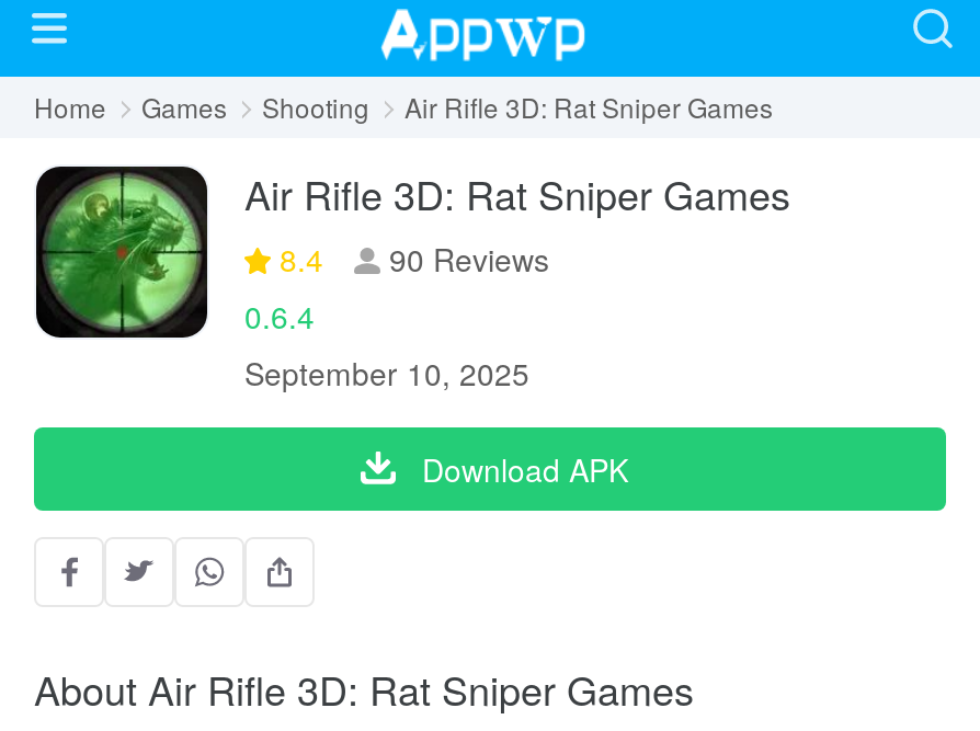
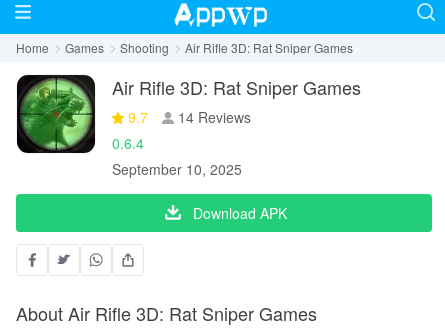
- 8.4
+ 9.7

- 90 Reviews
+ 14 Reviews
